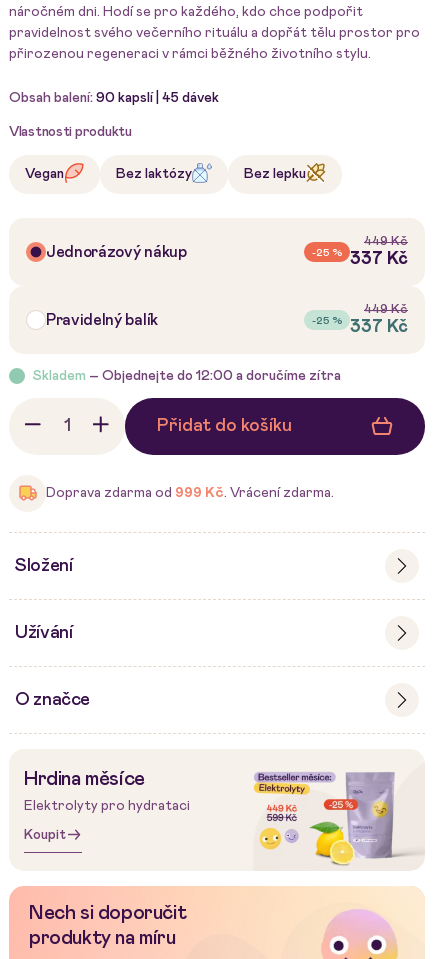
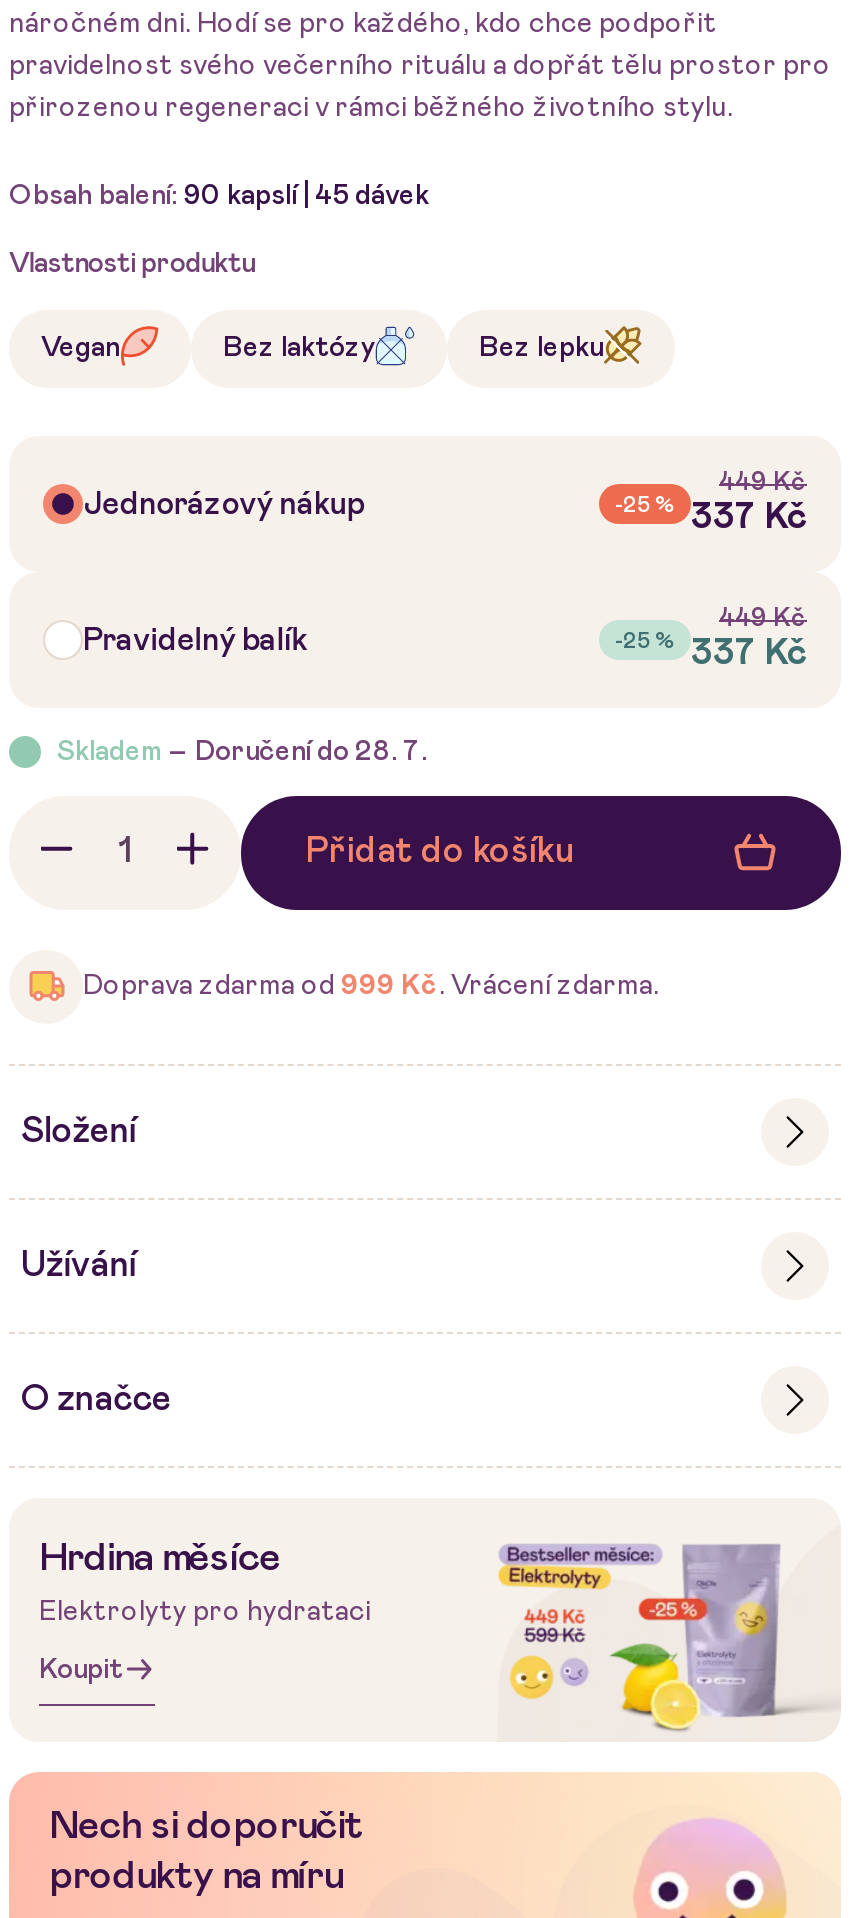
- Skladem – Objednejte do 12:00 a doručíme zítra
+ Skladem – Doručení do 28. 7.
